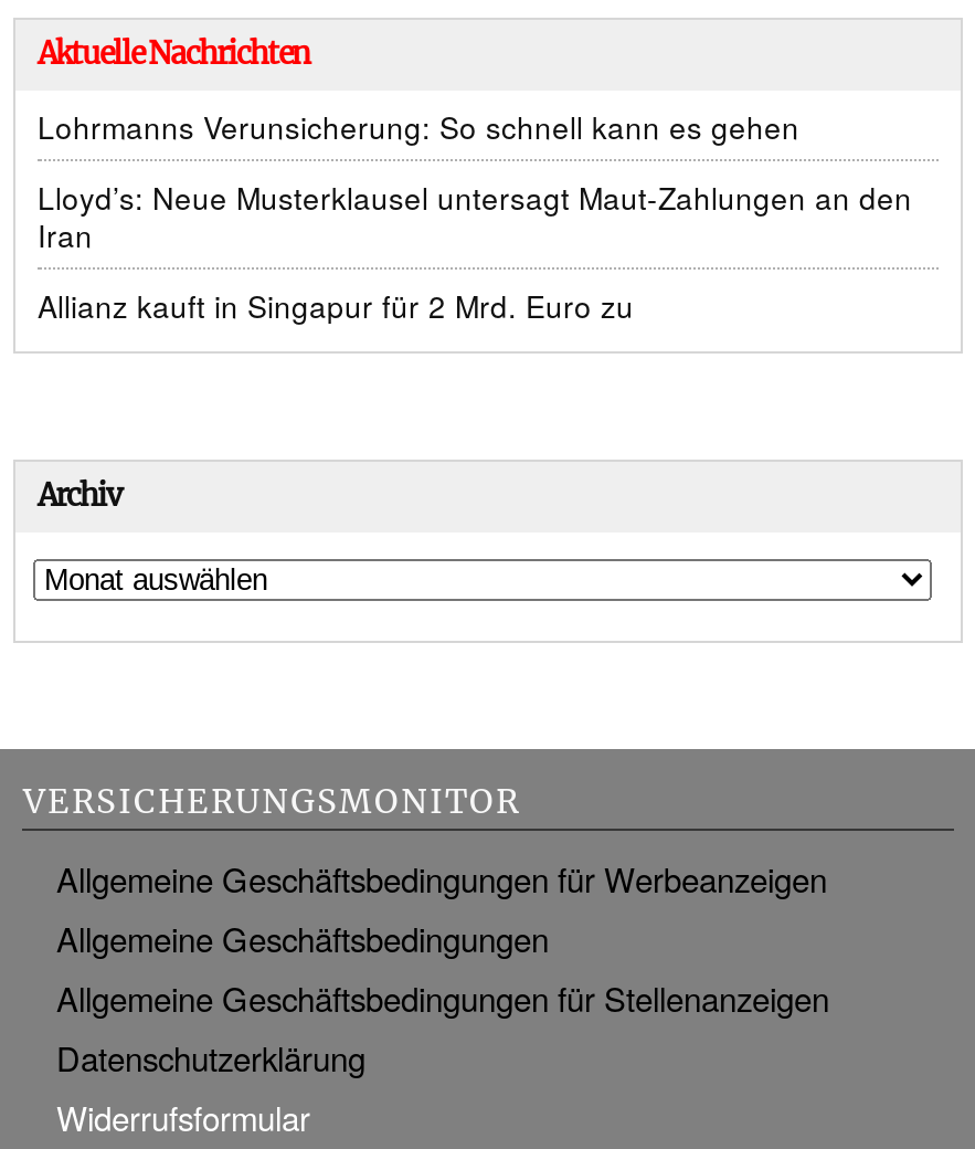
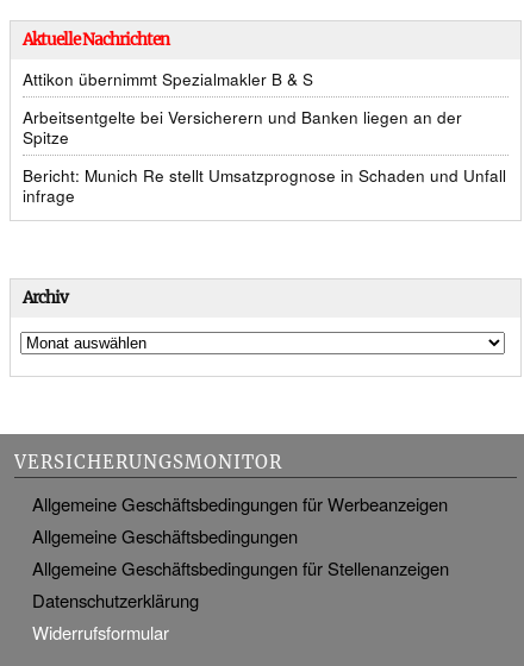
- Lohrmanns Verunsicherung: So schnell kann es gehen
+ Attikon übernimmt Spezialmakler B & S

- Lloyd’s: Neue Musterklausel untersagt Maut-Zahlungen an den
- Iran
+ Arbeitsentgelte bei Versicherern und Banken liegen an der
+ Spitze

- Allianz kauft in Singapur für 2 Mrd. Euro zu
+ Bericht: Munich Re stellt Umsatzprognose in Schaden und Unfall
+ infrage
